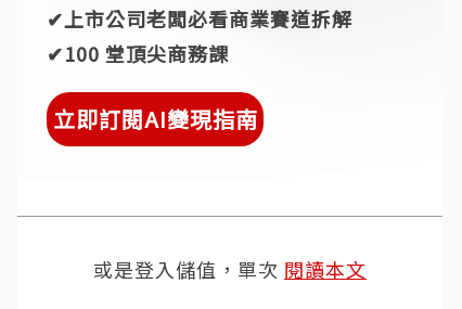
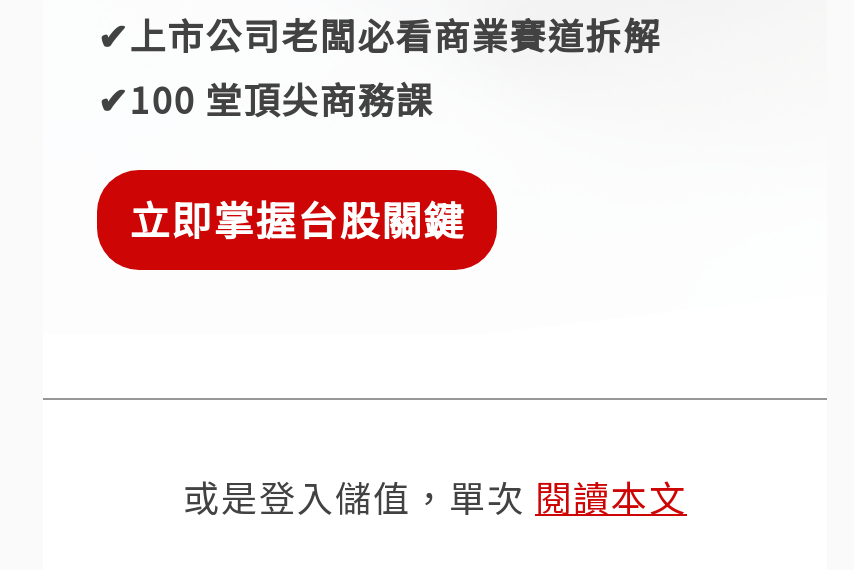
- 立即訂閱AI變現指南
+ 立即掌握台股關鍵
